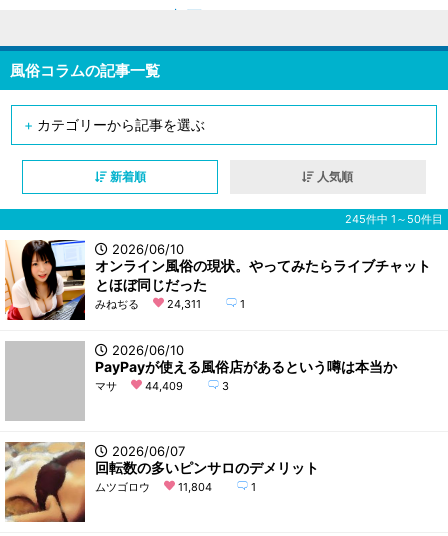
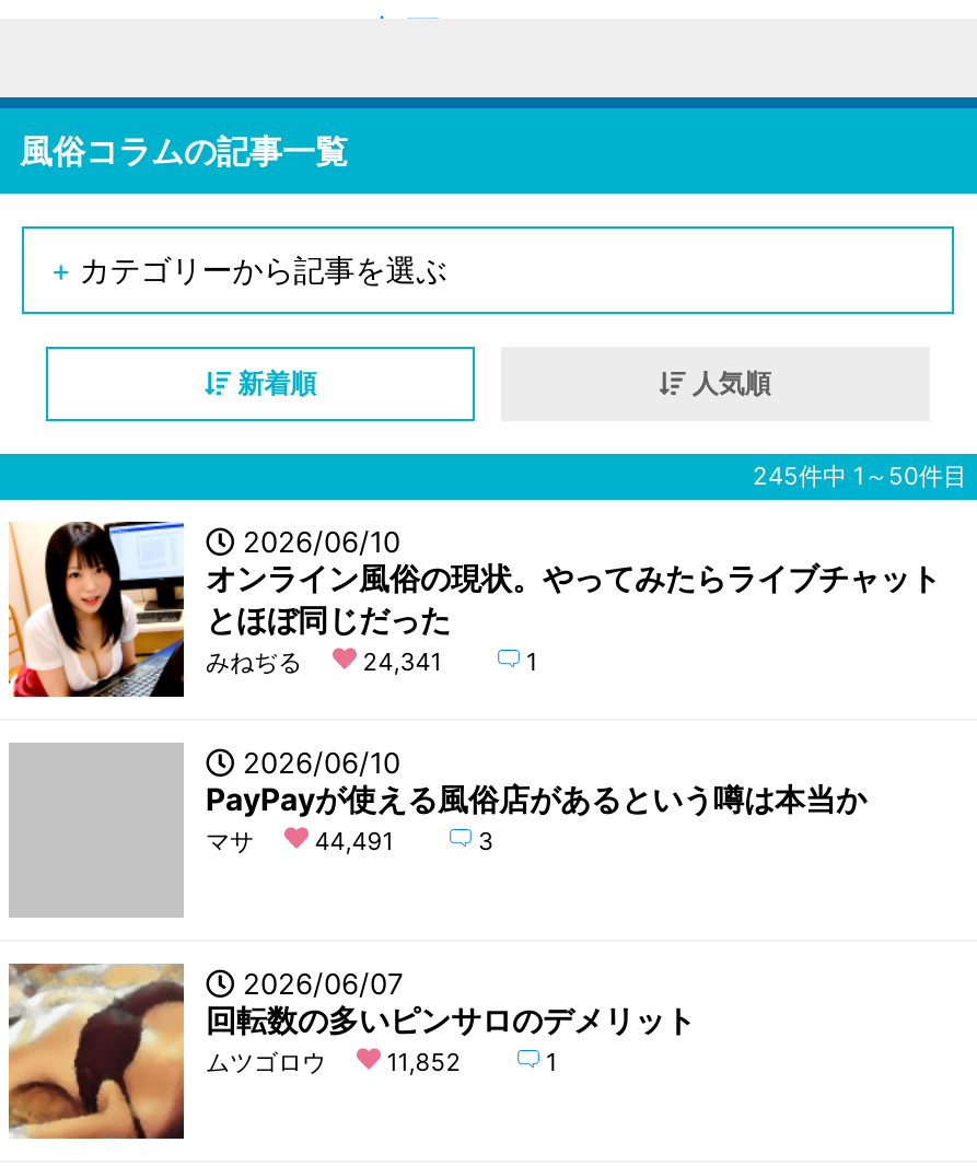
- みねぢる 24,311
+ みねぢる 24,341

- 44,409
+ 44,491

- ムツゴロウ 11,804
+ ムツゴロウ 11,852
